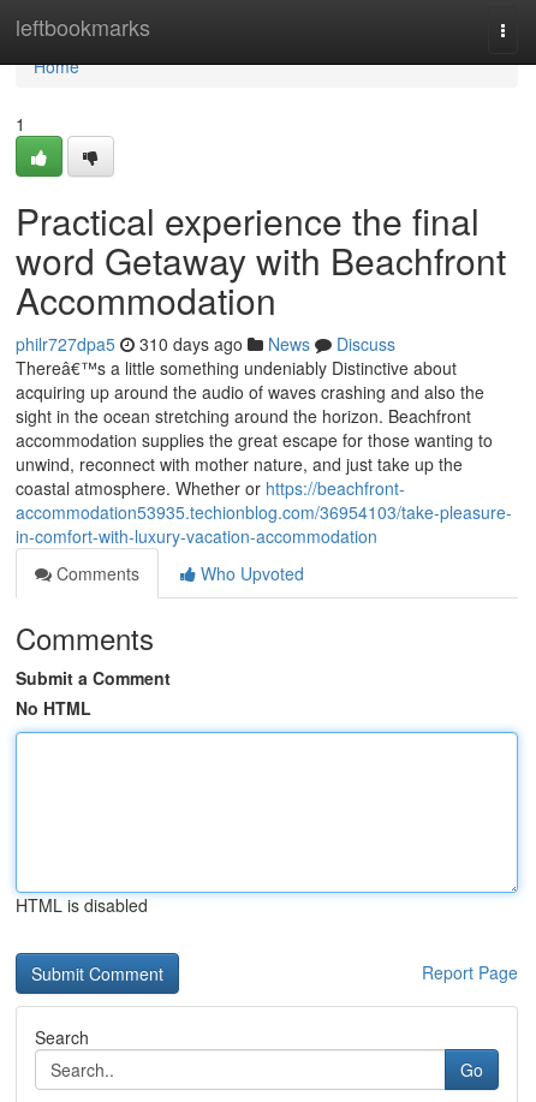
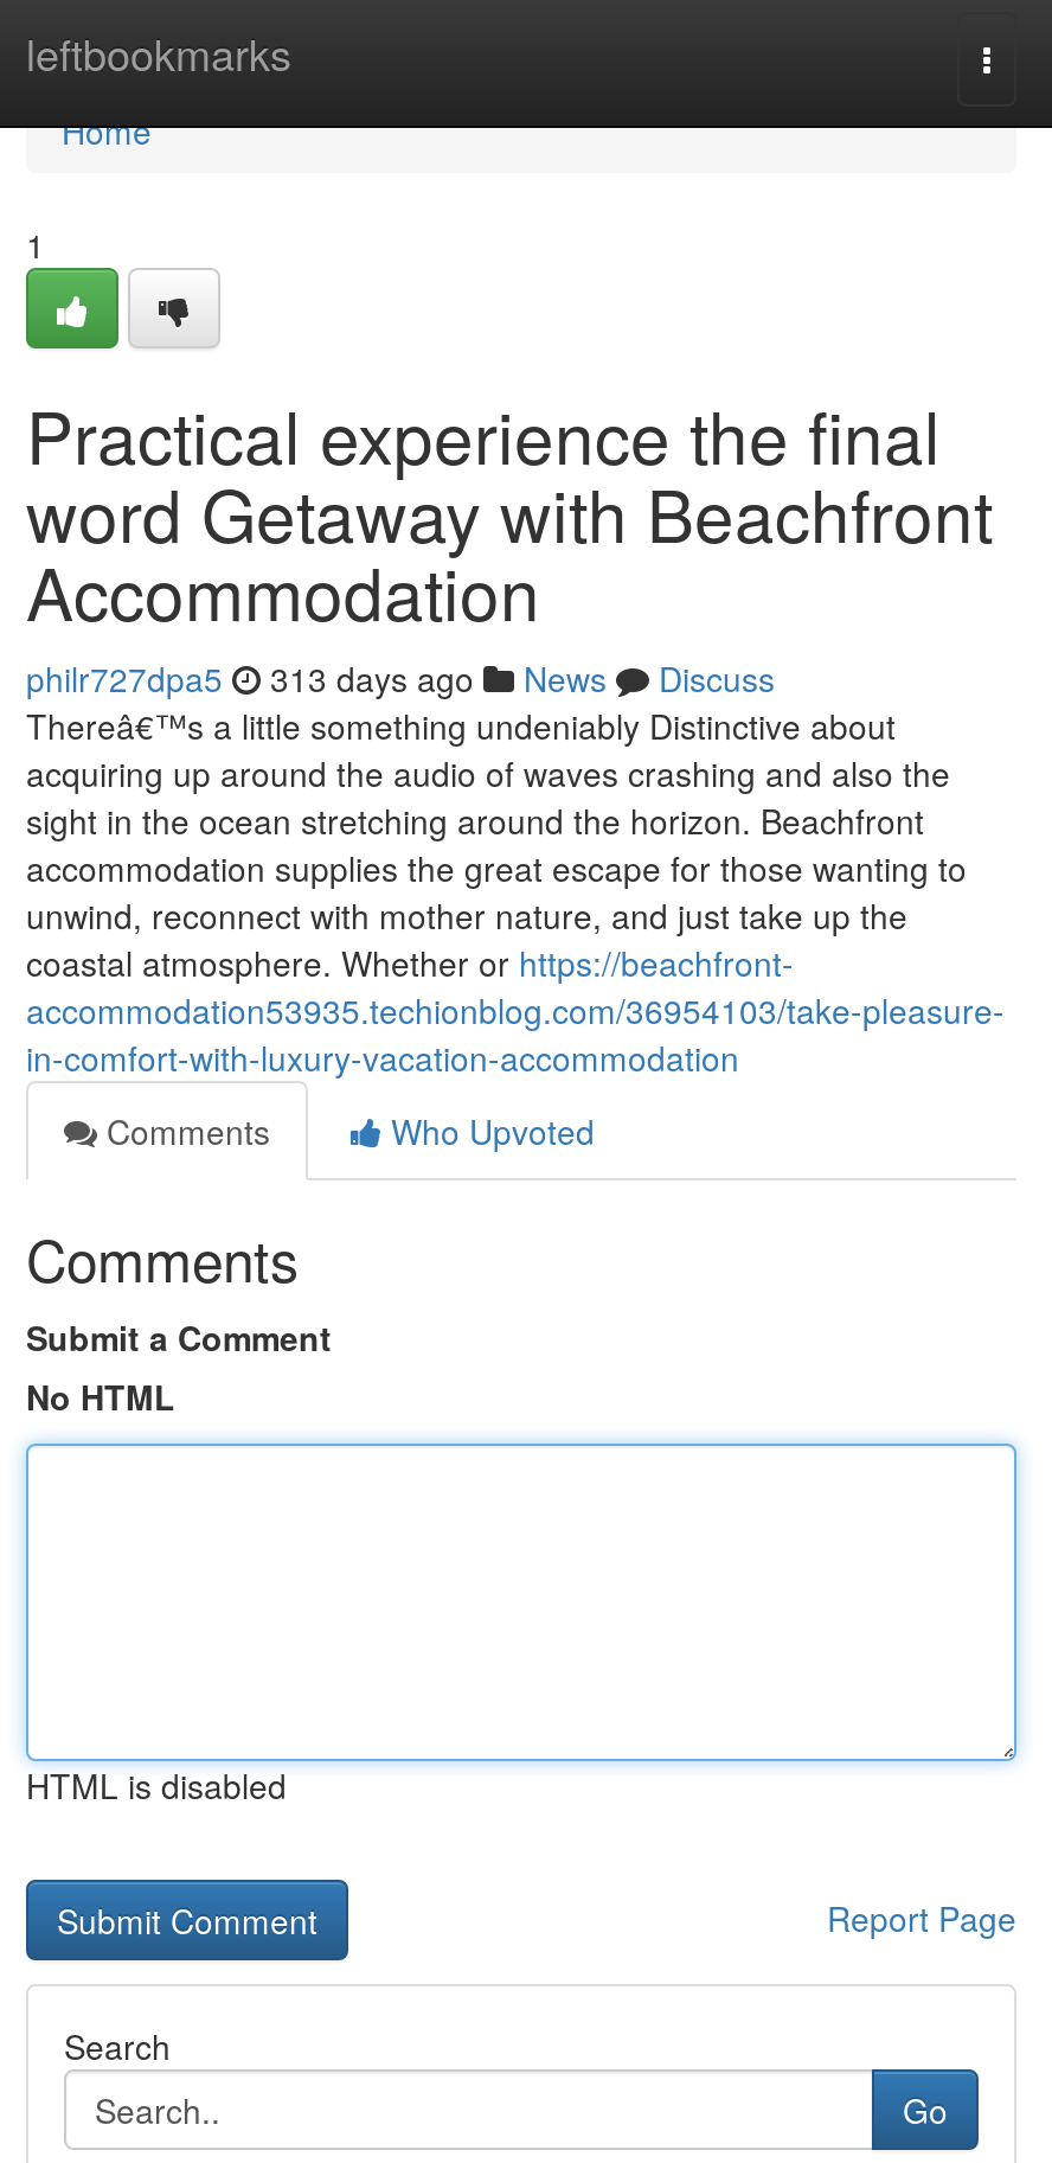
- philr727dpa5 310 days ago News Discuss
+ philr727dpa5 313 days ago News Discuss
